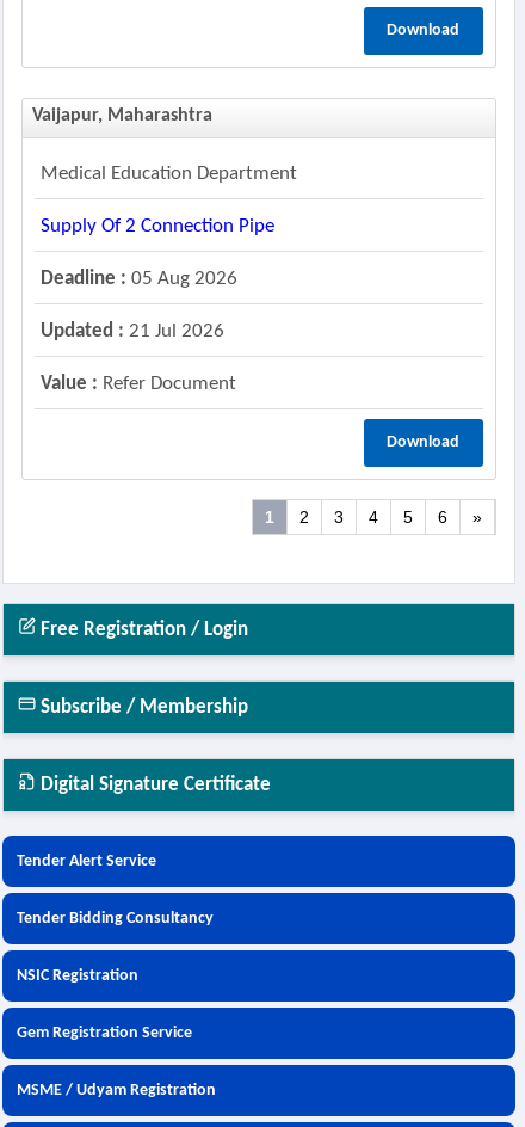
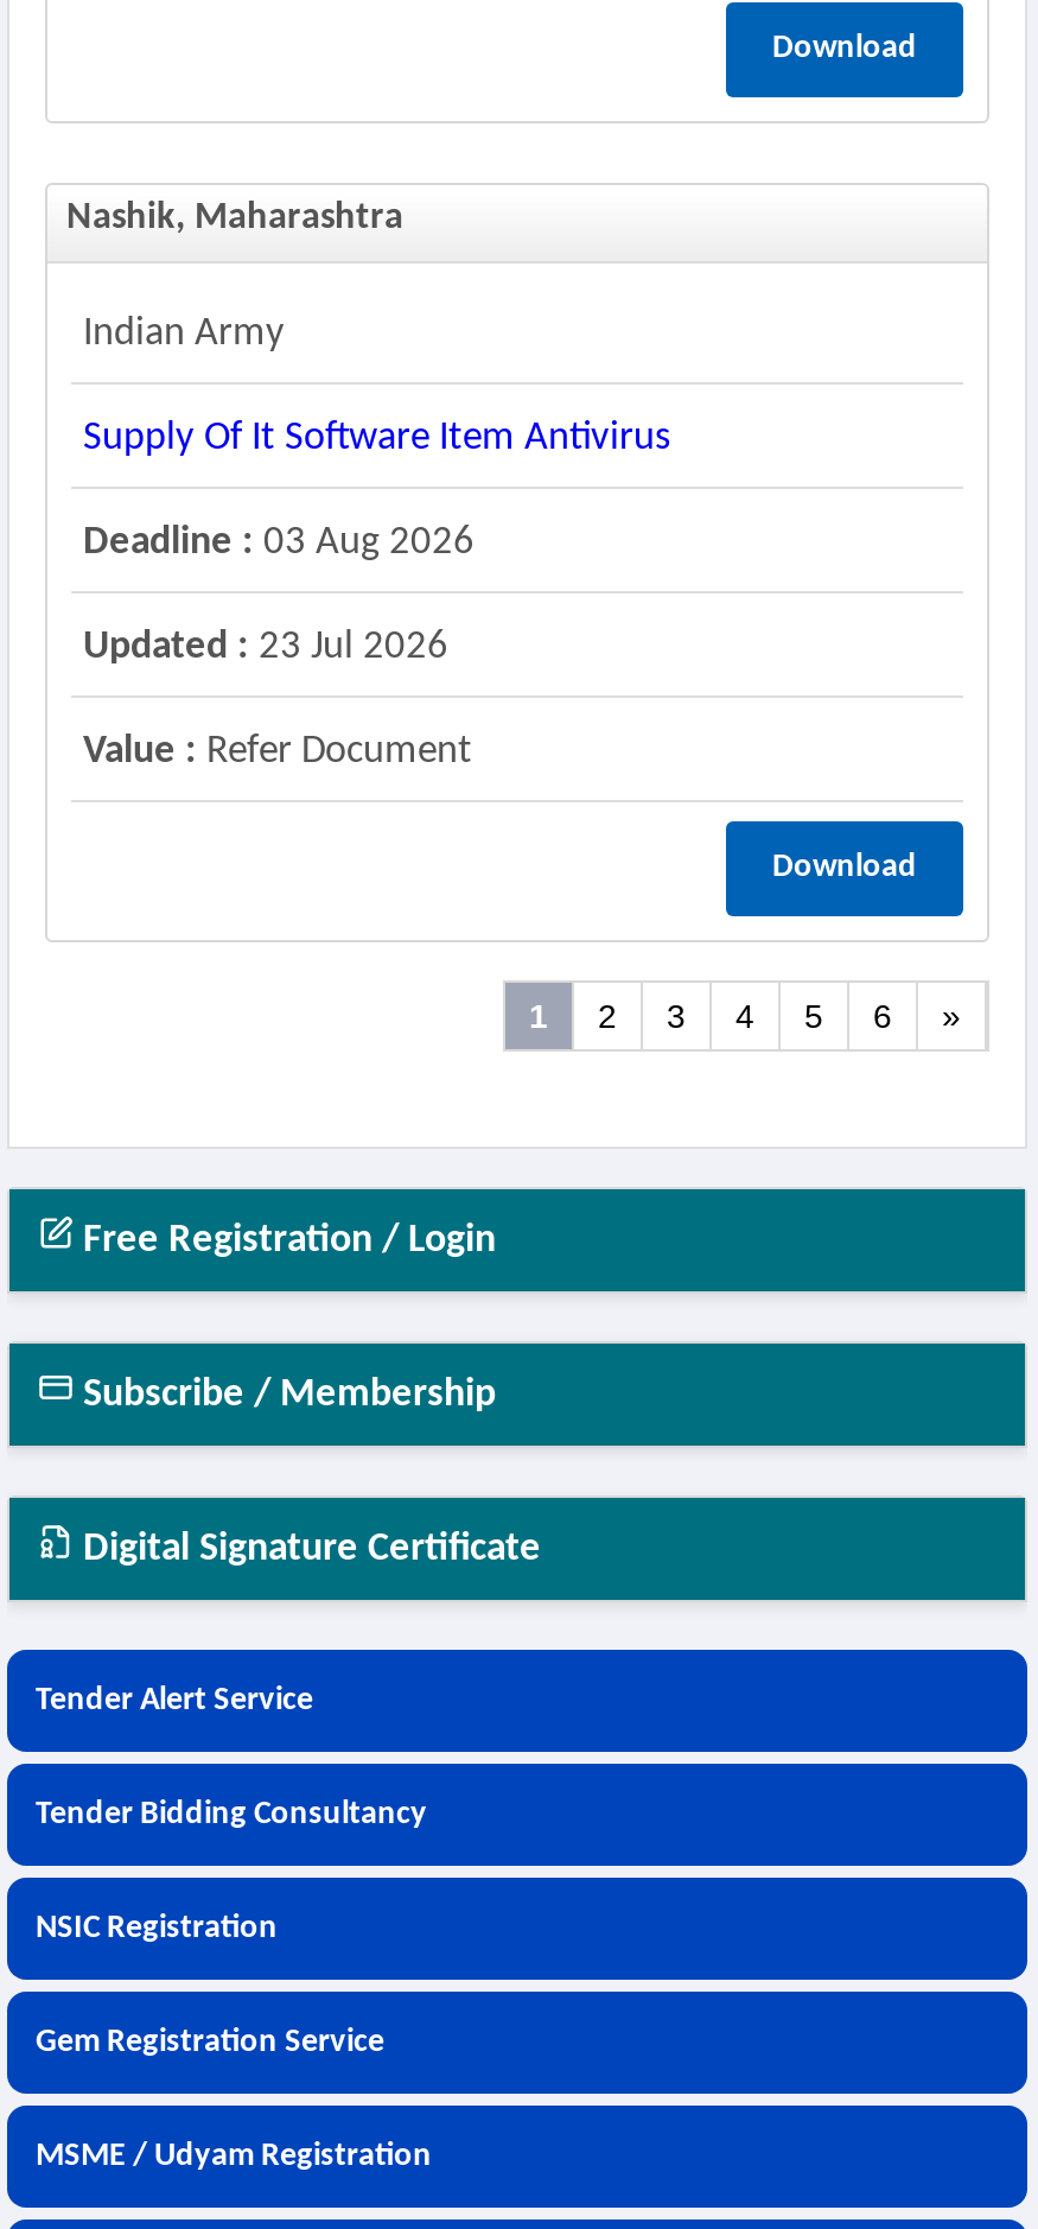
- Vaijapur, Maharashtra
+ Nashik, Maharashtra

- Medical Education Department
+ Indian Army

- Supply Of 2 Connection Pipe
+ Supply Of It Software Item Antivirus

- Deadline : 05 Aug 2026
+ Deadline : 03 Aug 2026

- Updated : 21 Jul 2026
+ Updated : 23 Jul 2026
